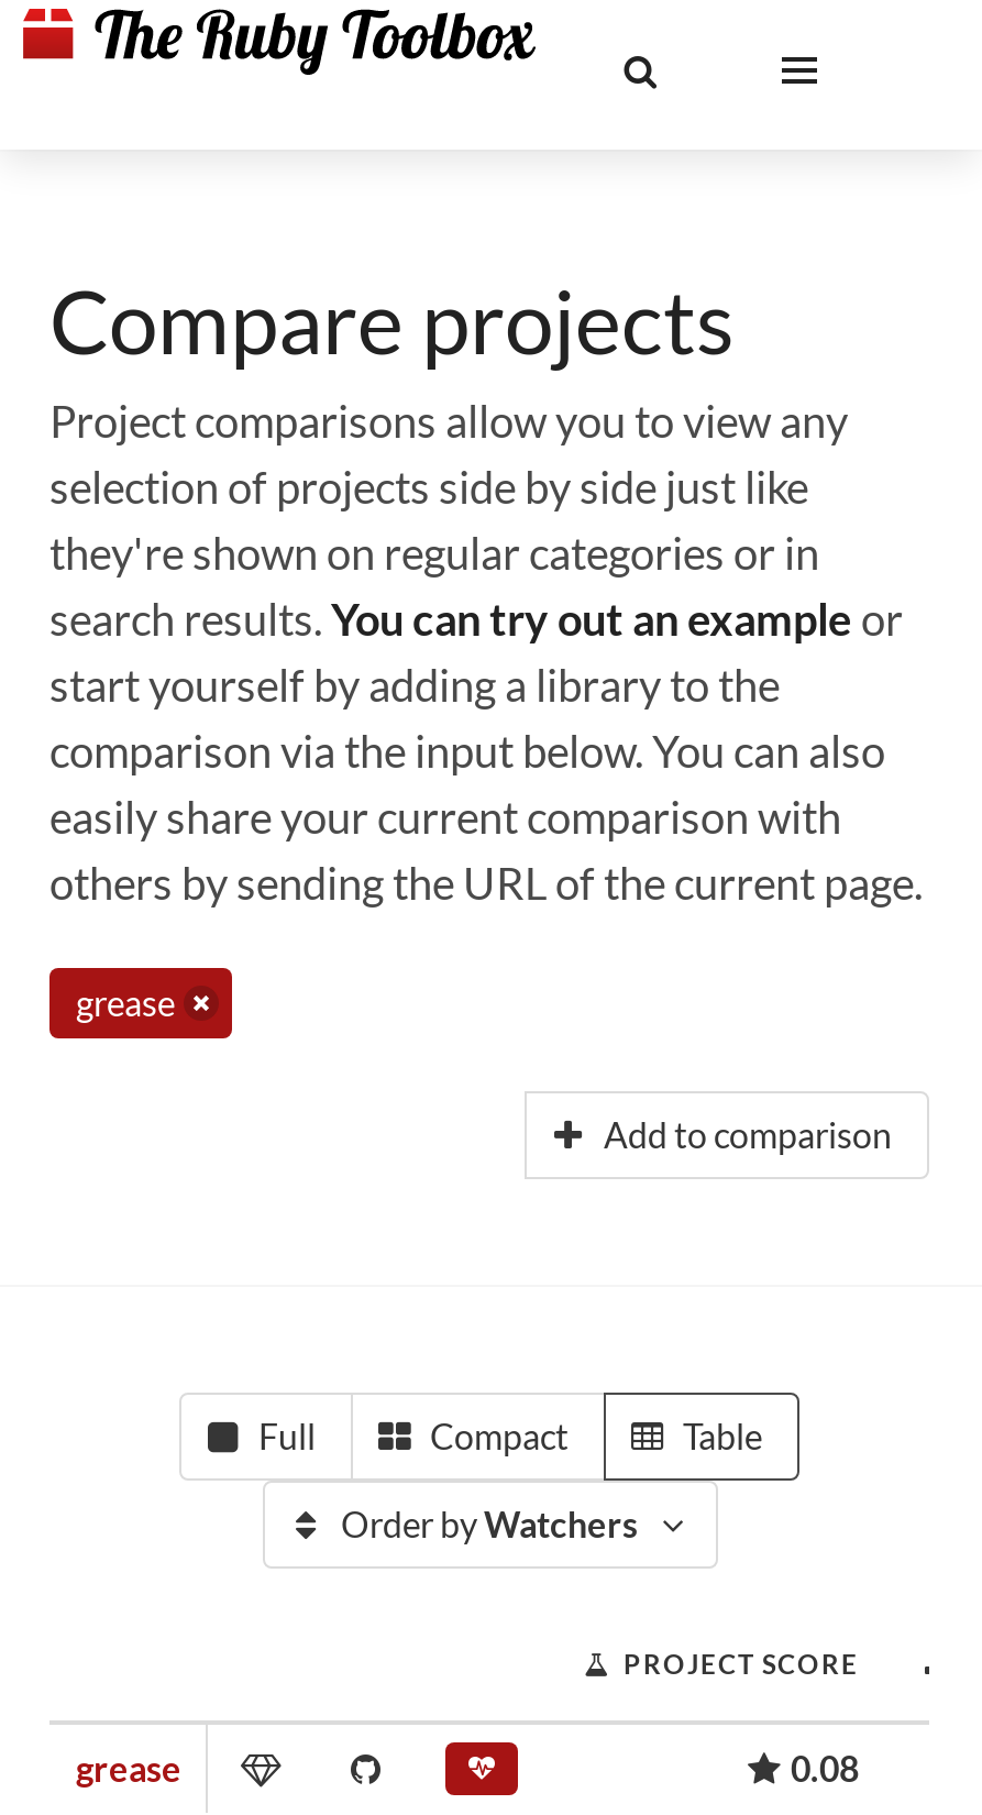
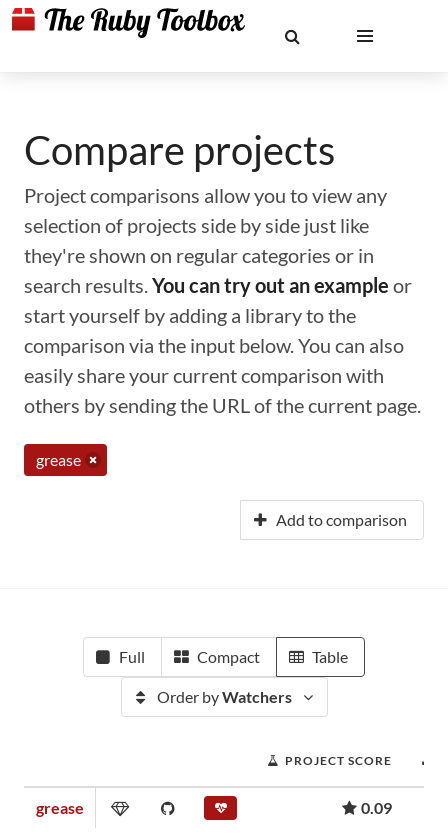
- 0.08
+ 0.09
